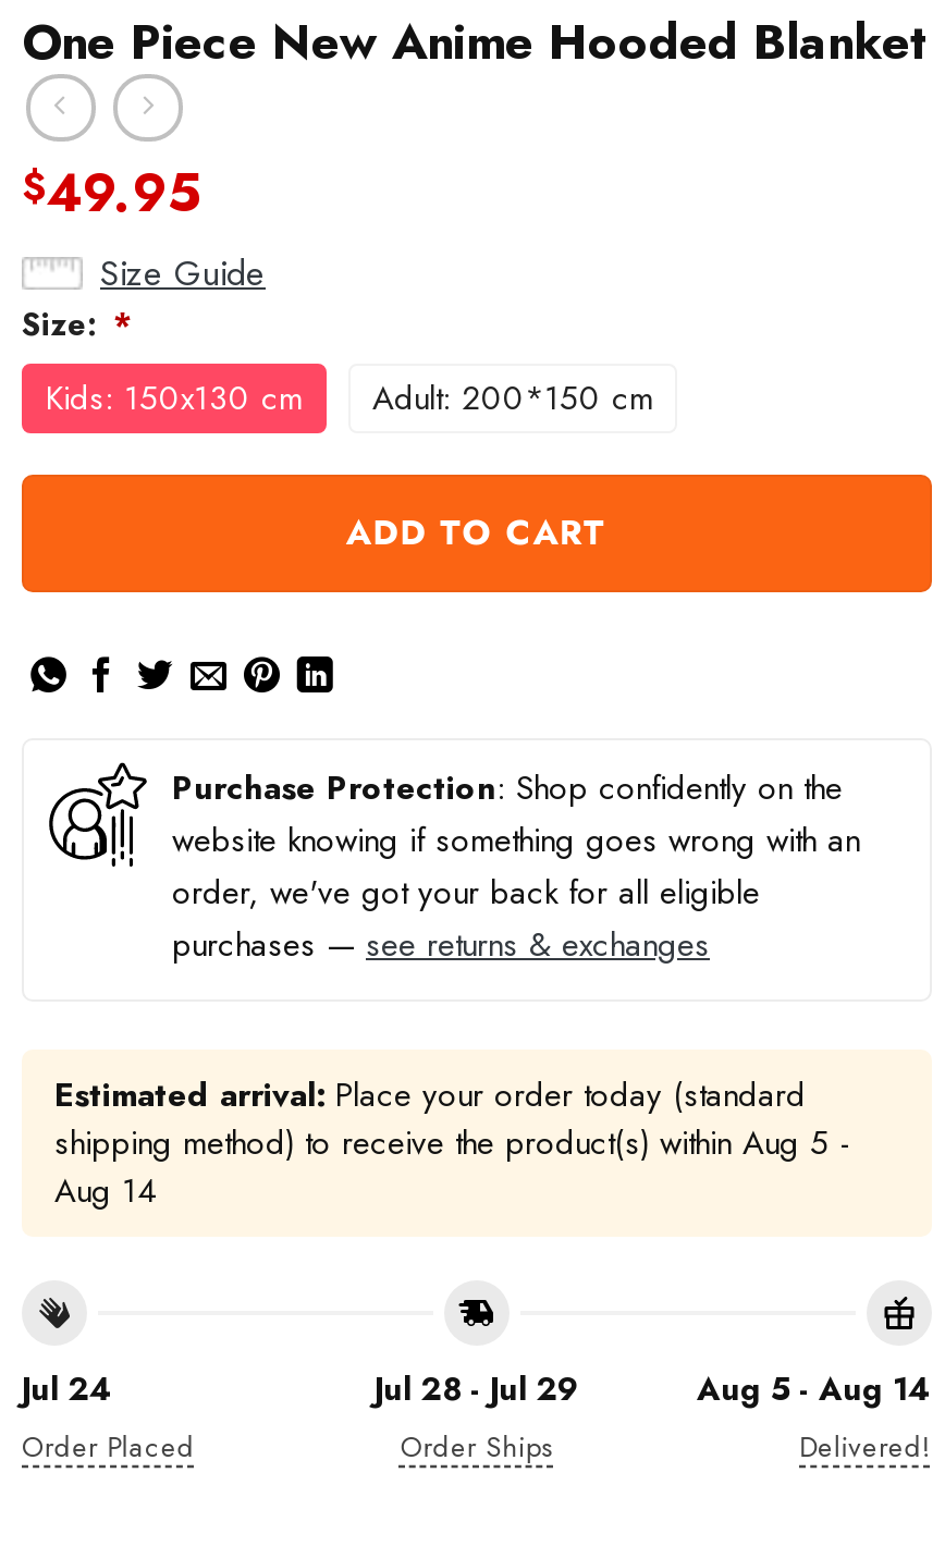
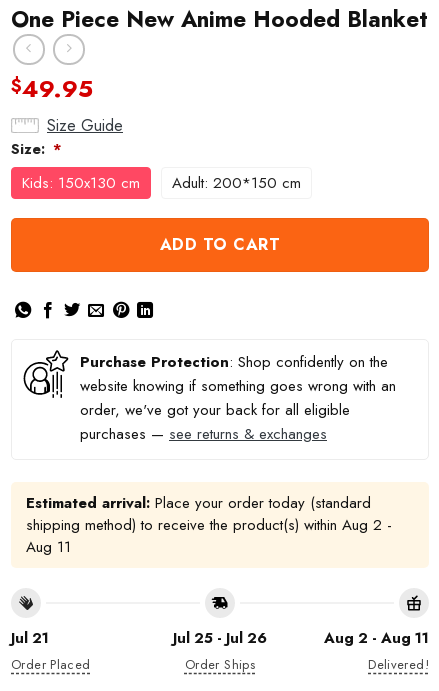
- shipping method) to receive the product(s) within Aug 5 -
+ shipping method) to receive the product(s) within Aug 2 -

- Aug 14
+ Aug 11

- Jul 24
+ Jul 21

- Jul 28 - Jul 29
+ Jul 25 - Jul 26

- Aug 5 - Aug 14
+ Aug 2 - Aug 11
